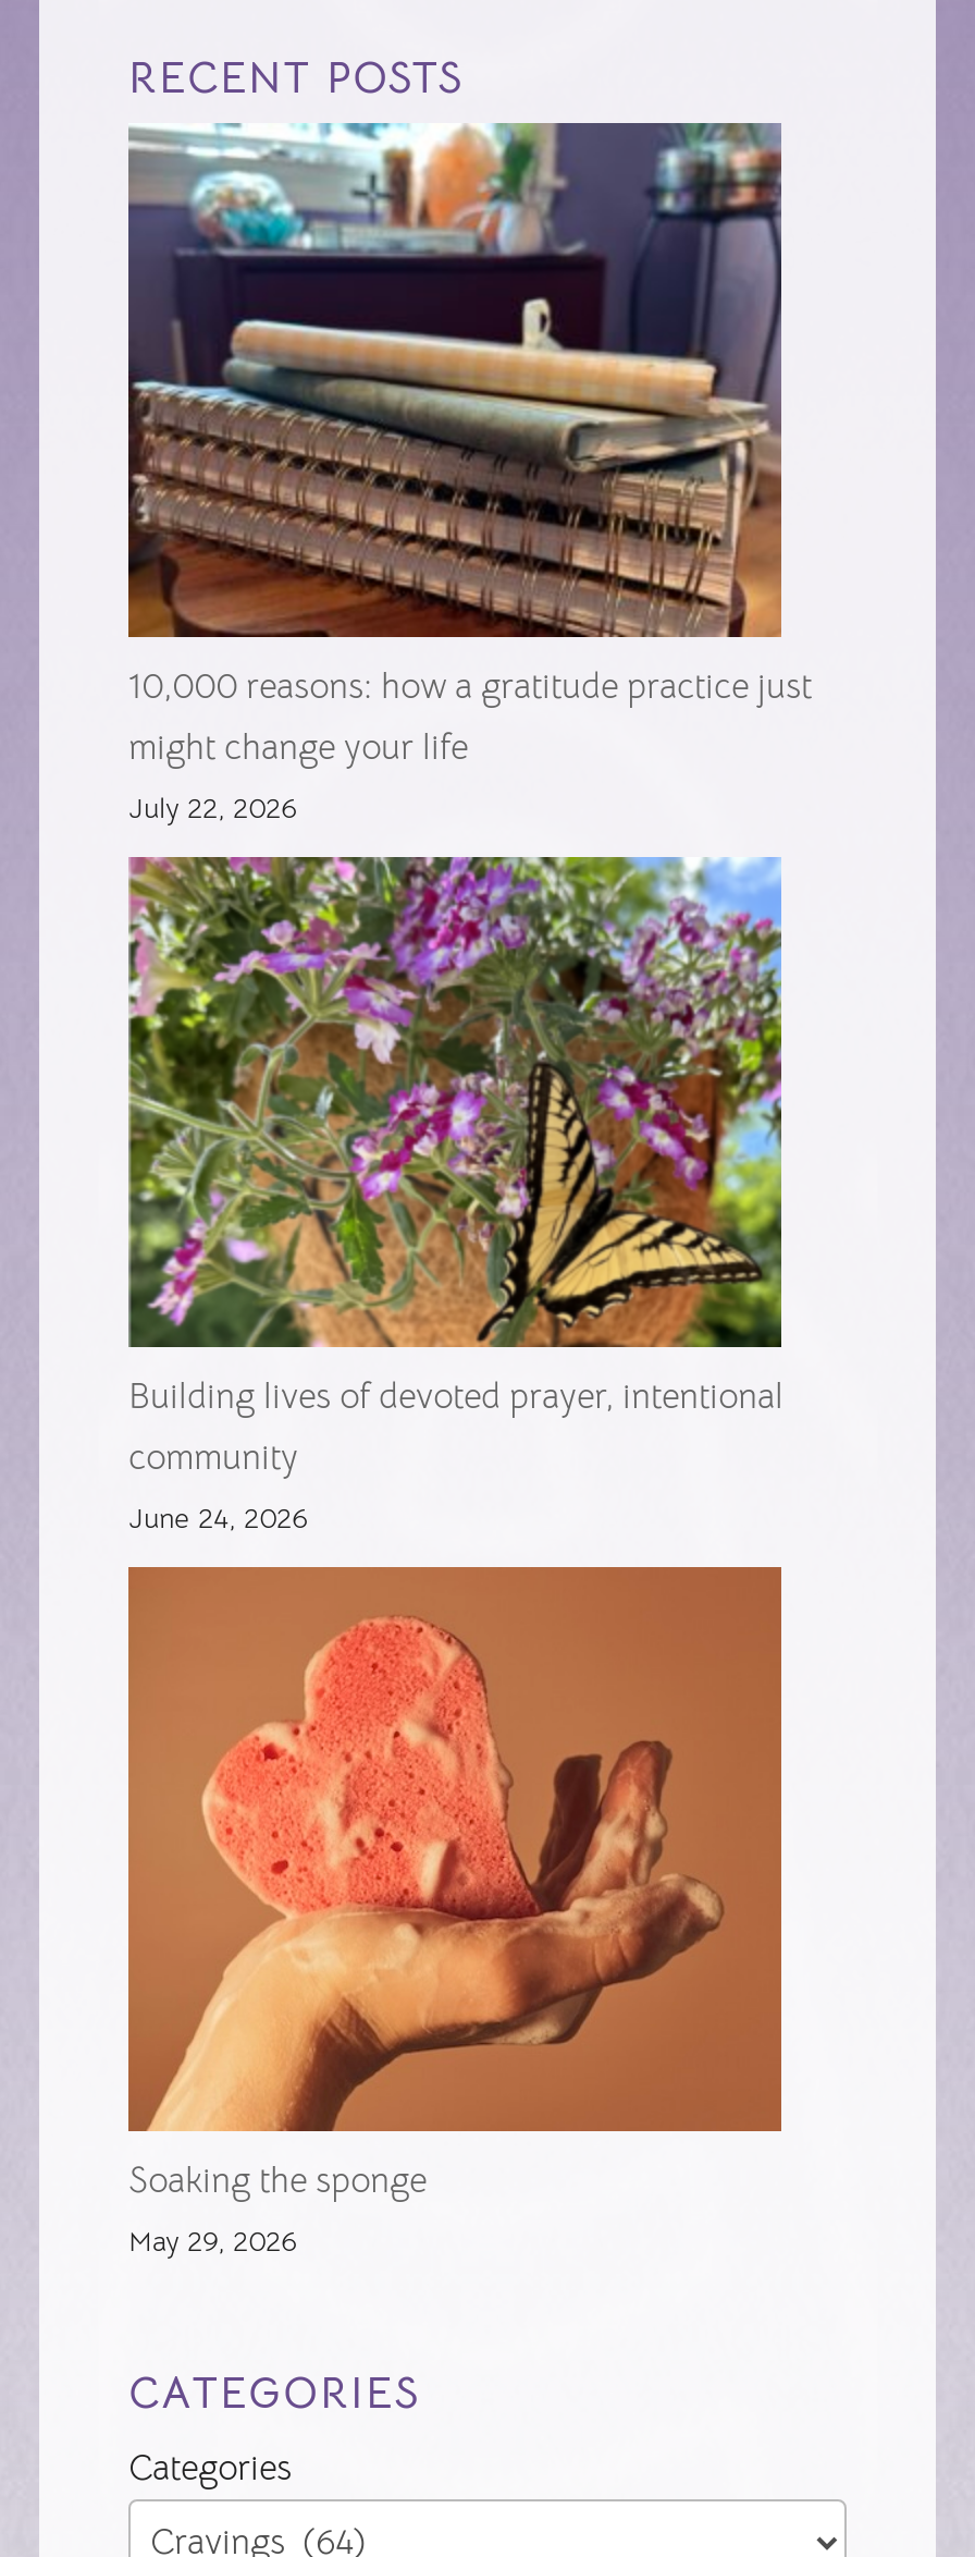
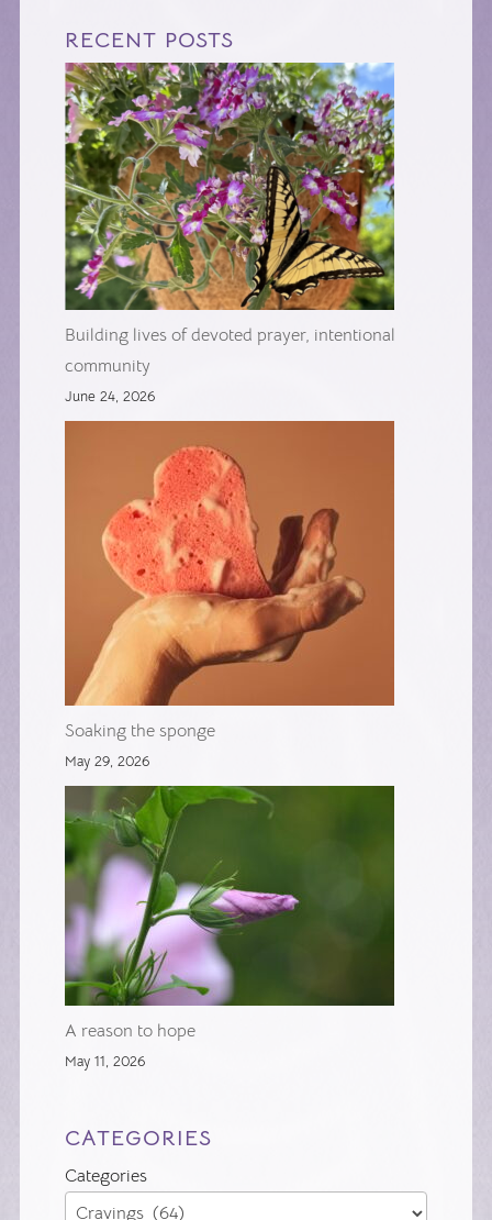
- [image]
- 10,000 reasons: how a gratitude practice just
- might change your life
- July 22, 2026

moved up: [image] | Building lives of devoted prayer, intentional | community | June 24, 2026 | Soaking the sponge | May 29, 2026

+ [image]
+ A reason to hope
+ May 11, 2026
